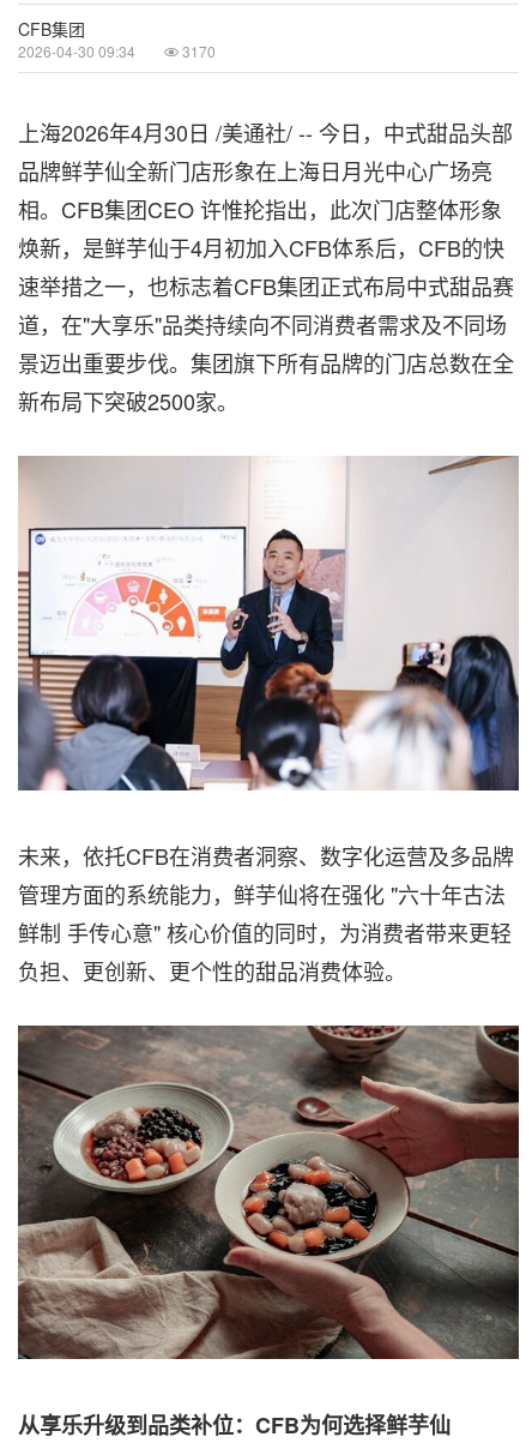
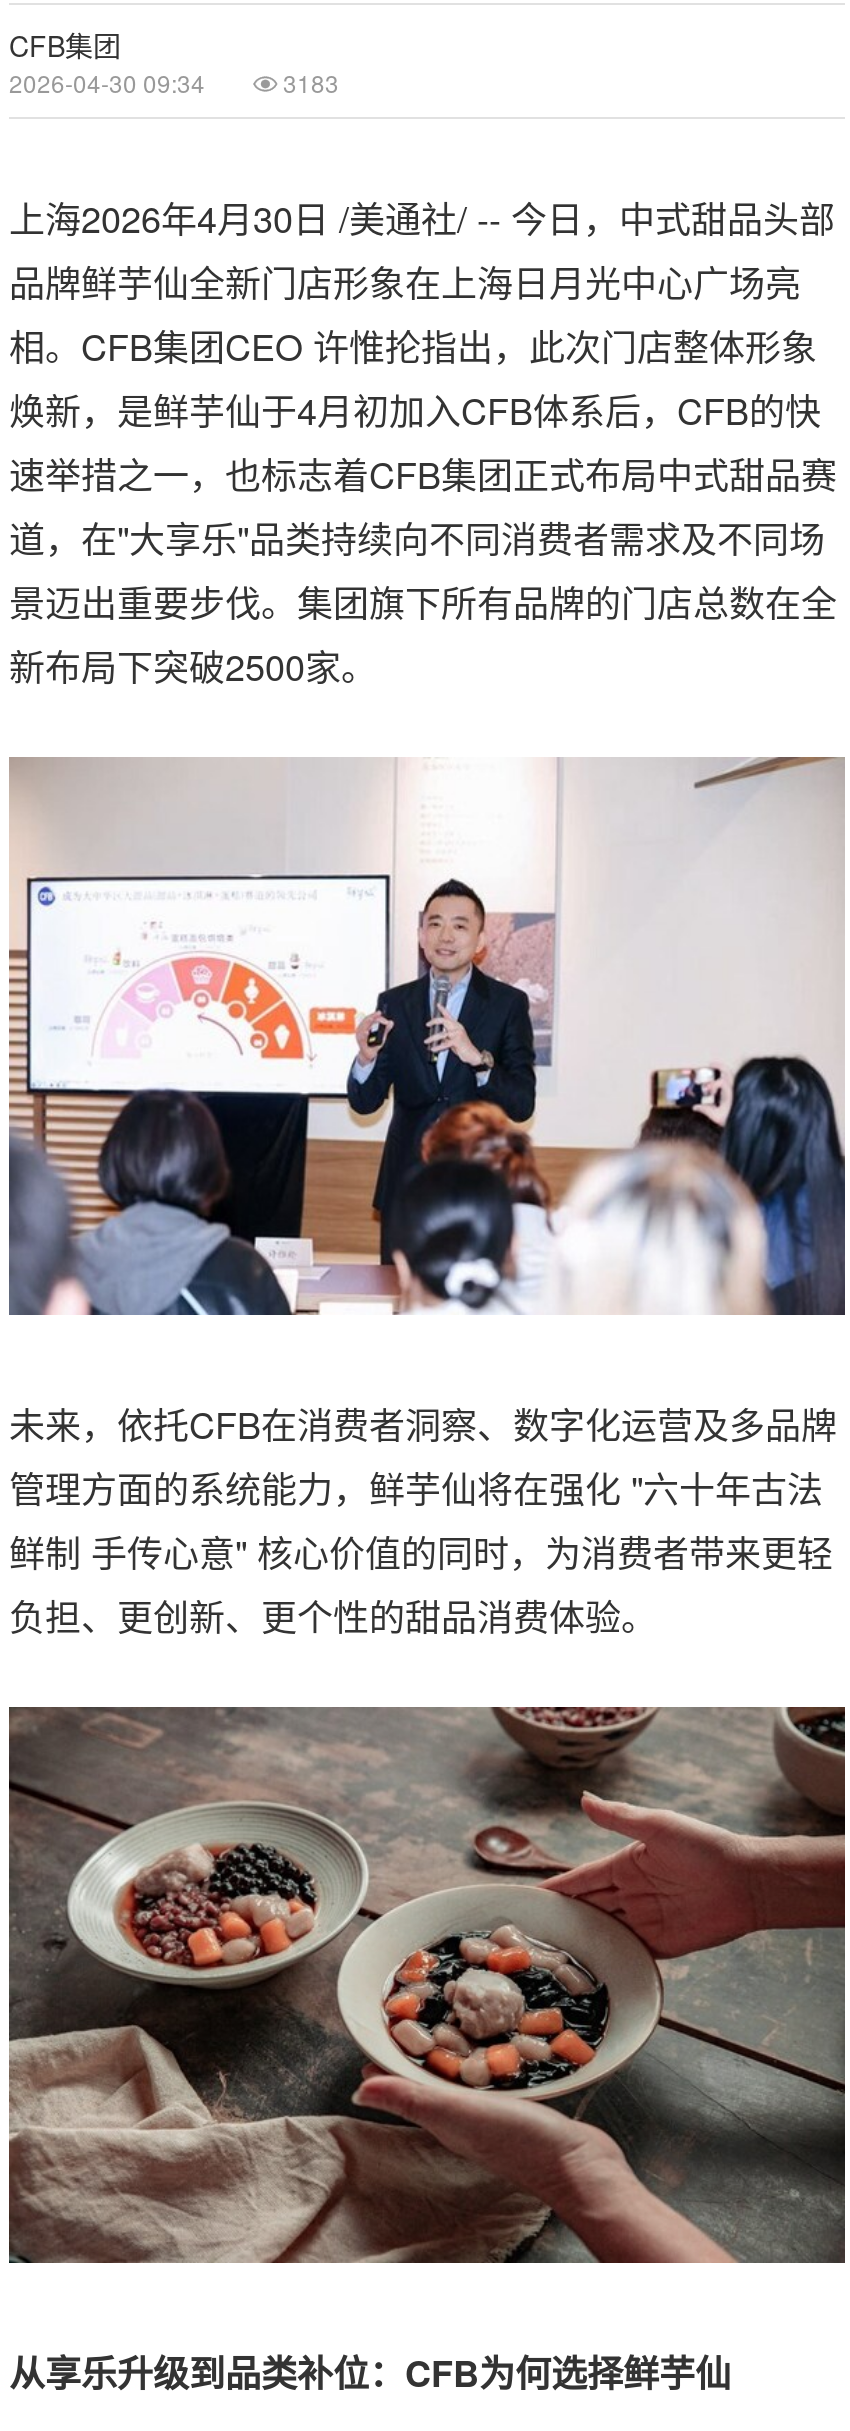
- 3170
+ 3183
